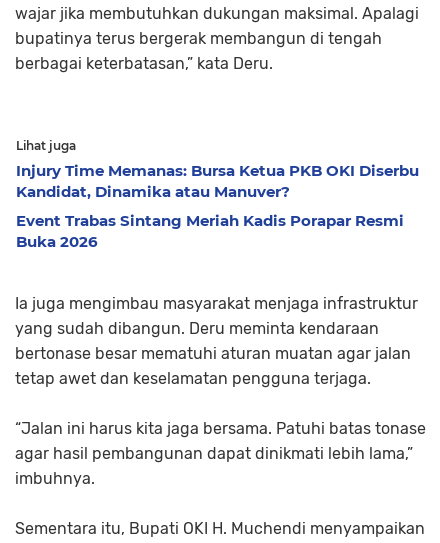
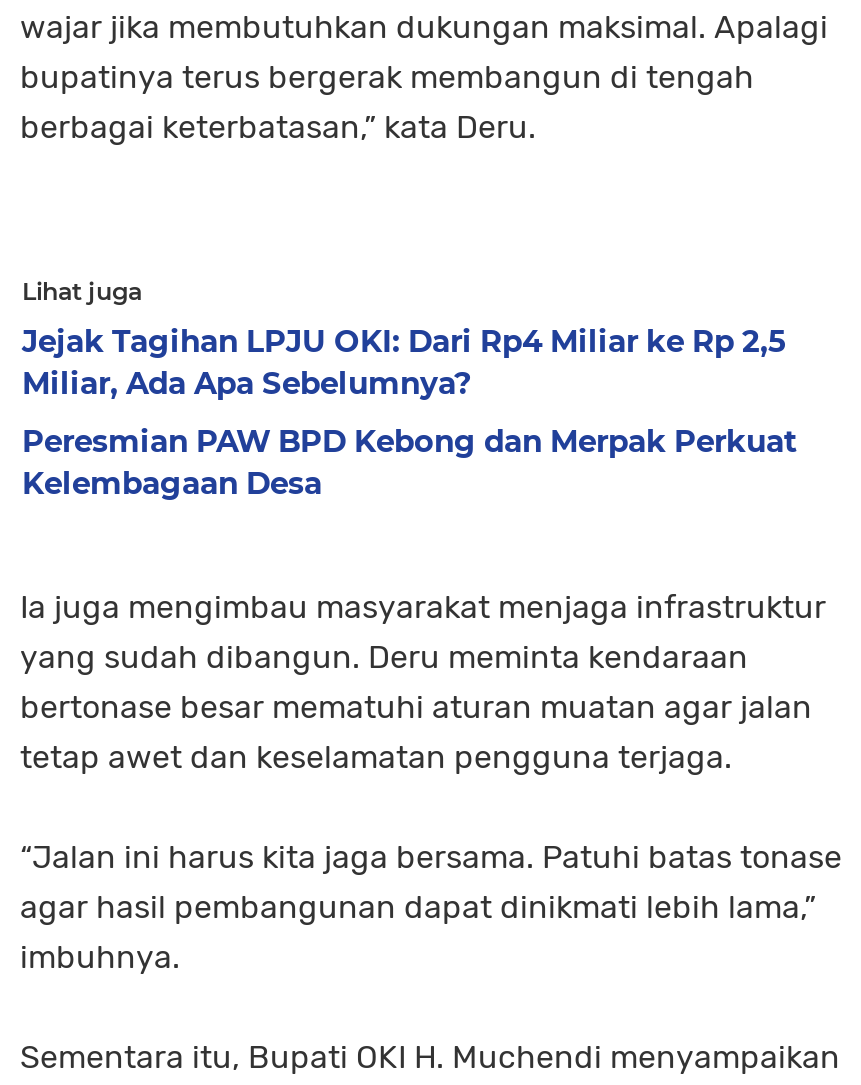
- Injury Time Memanas: Bursa Ketua PKB OKI Diserbu
- Kandidat, Dinamika atau Manuver?
+ Jejak Tagihan LPJU OKI: Dari Rp4 Miliar ke Rp 2,5
+ Miliar, Ada Apa Sebelumnya?

- Event Trabas Sintang Meriah Kadis Porapar Resmi
- Buka 2026
+ Peresmian PAW BPD Kebong dan Merpak Perkuat
+ Kelembagaan Desa
